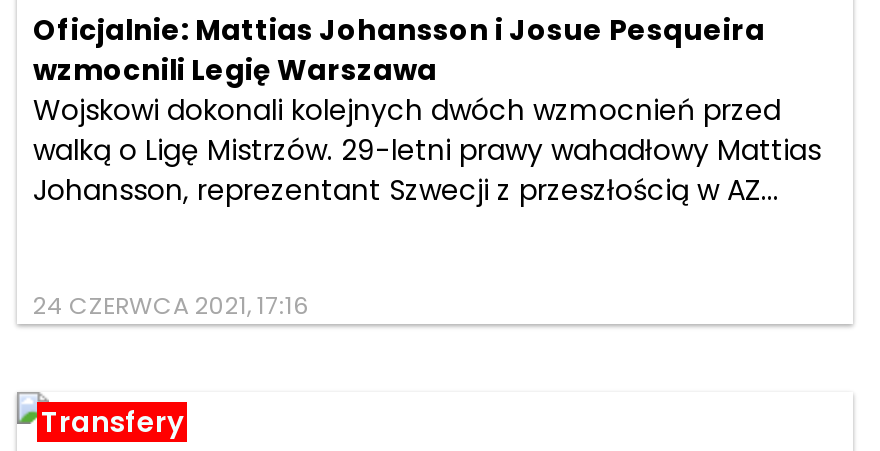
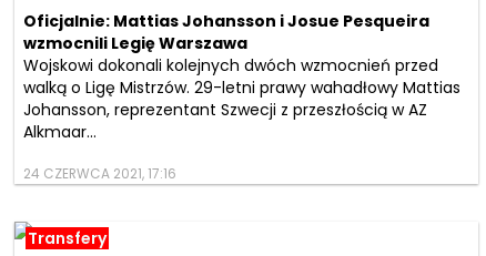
- Johansson, reprezentant Szwecji z przeszłością w AZ...
+ Johansson, reprezentant Szwecji z przeszłością w AZ
+ Alkmaar...
